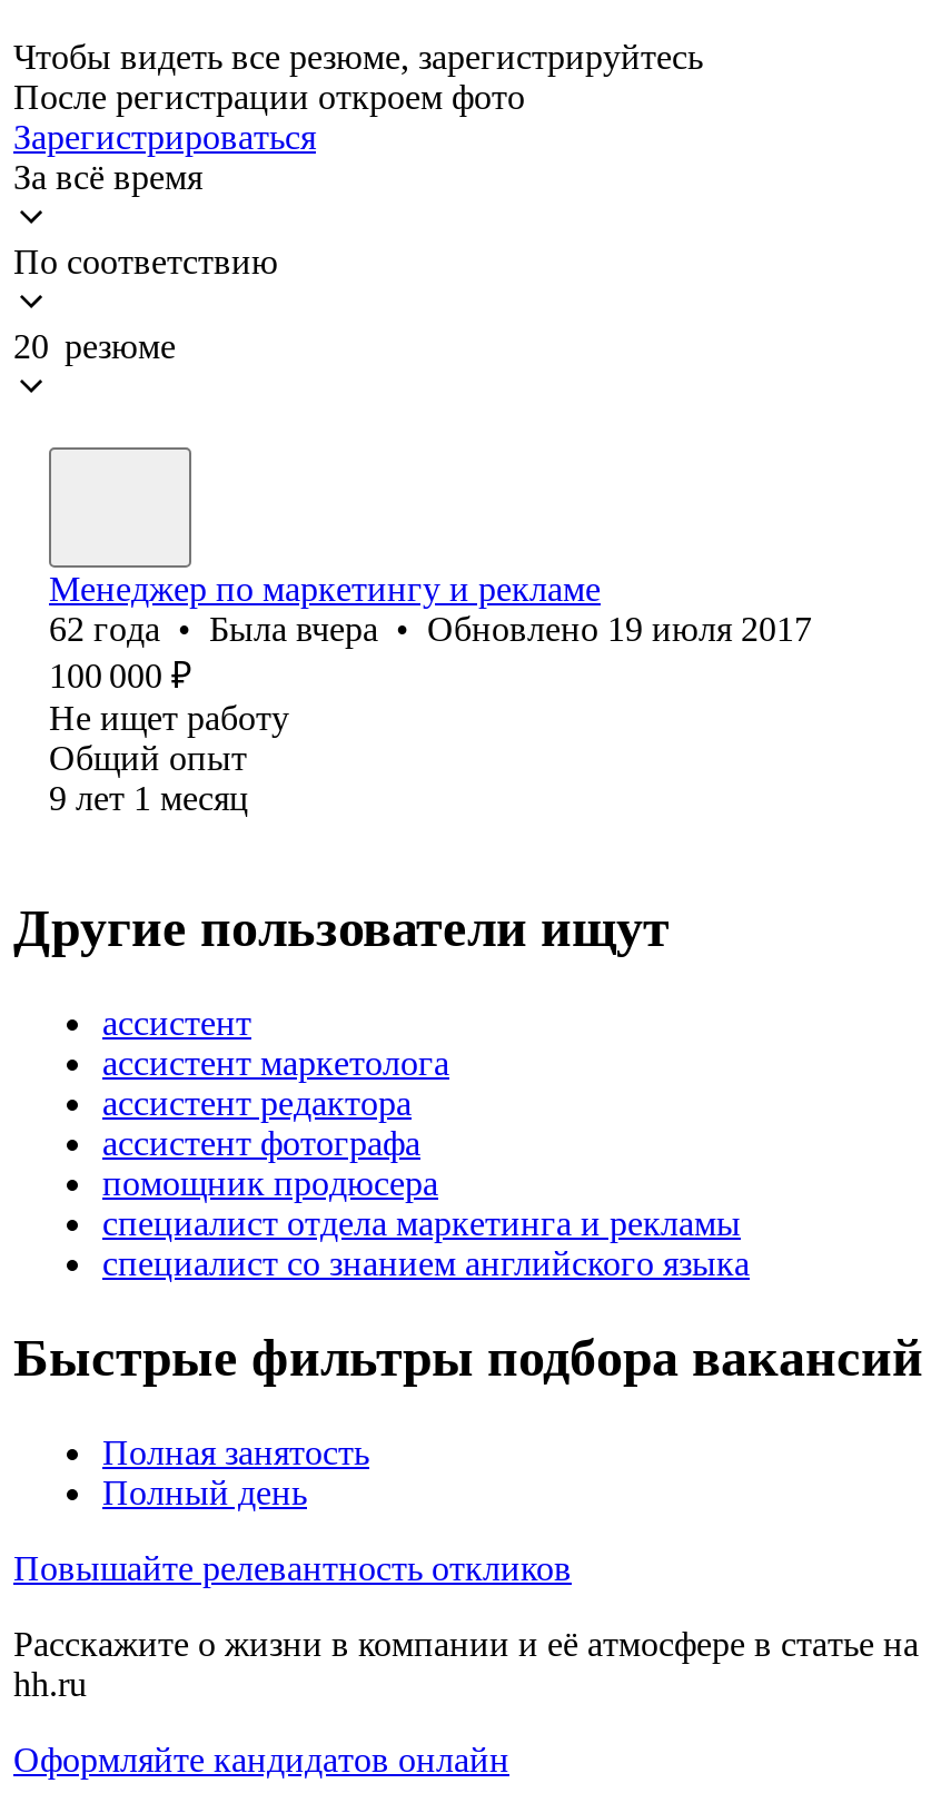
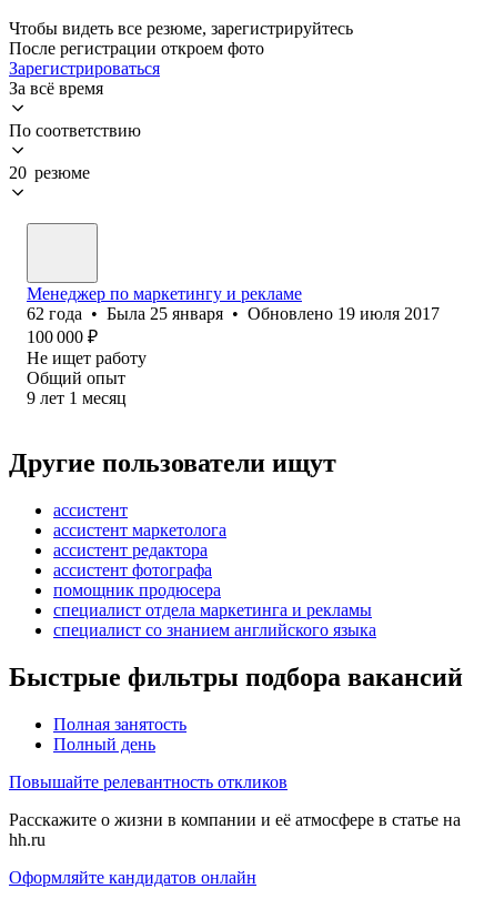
- 62 года • Была вчера • Обновлено 19 июля 2017
+ 62 года • Была 25 января • Обновлено 19 июля 2017
